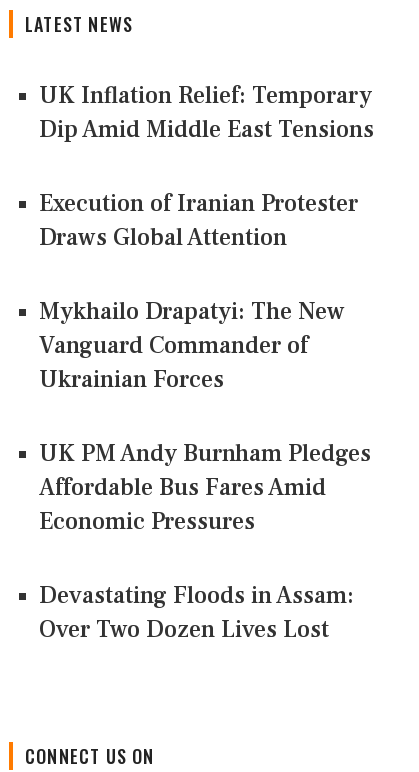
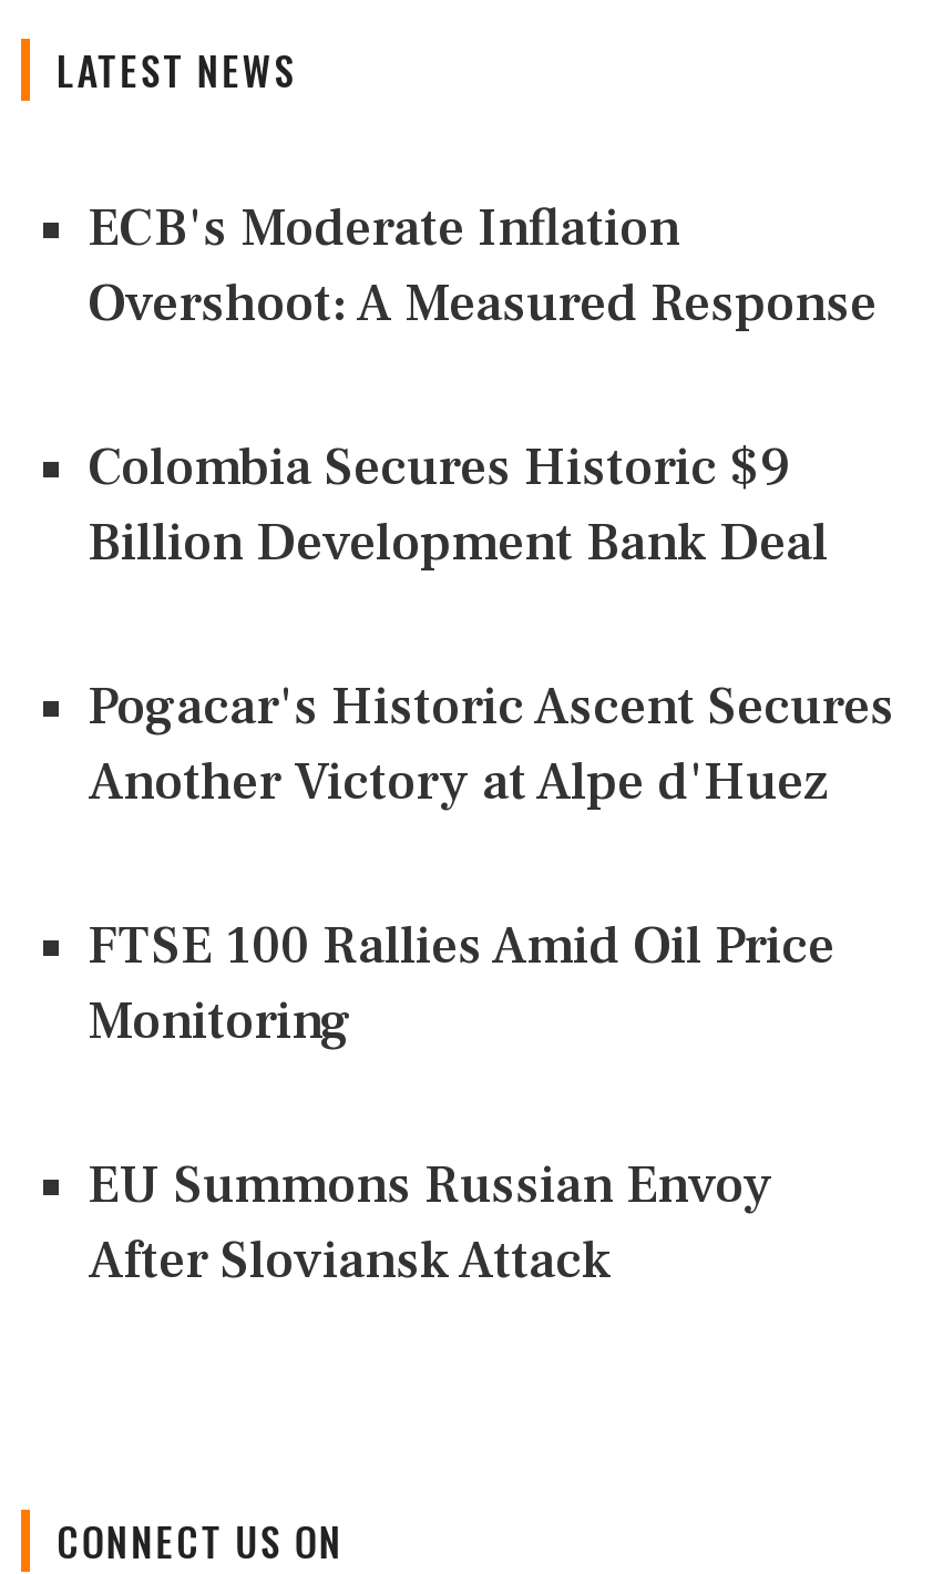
- UK Inflation Relief: Temporary
- Dip Amid Middle East Tensions
+ ECB's Moderate Inflation
+ Overshoot: A Measured Response

- Execution of Iranian Protester
- Draws Global Attention
+ Colombia Secures Historic $9
+ Billion Development Bank Deal

- Mykhailo Drapatyi: The New
- Vanguard Commander of
- Ukrainian Forces
+ Pogacar's Historic Ascent Secures
+ Another Victory at Alpe d'Huez

- UK PM Andy Burnham Pledges
- Affordable Bus Fares Amid
- Economic Pressures
+ FTSE 100 Rallies Amid Oil Price
+ Monitoring

- Devastating Floods in Assam:
- Over Two Dozen Lives Lost
+ EU Summons Russian Envoy
+ After Sloviansk Attack
